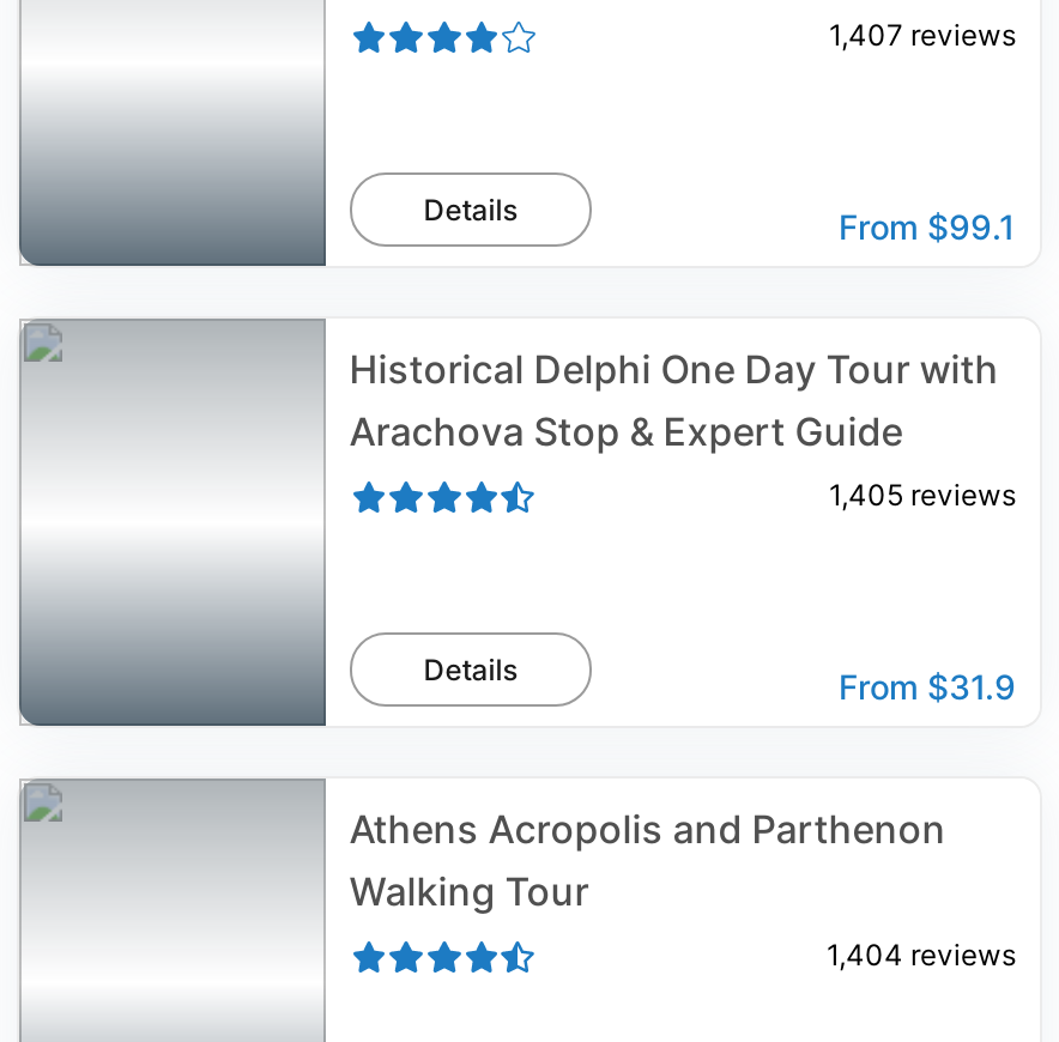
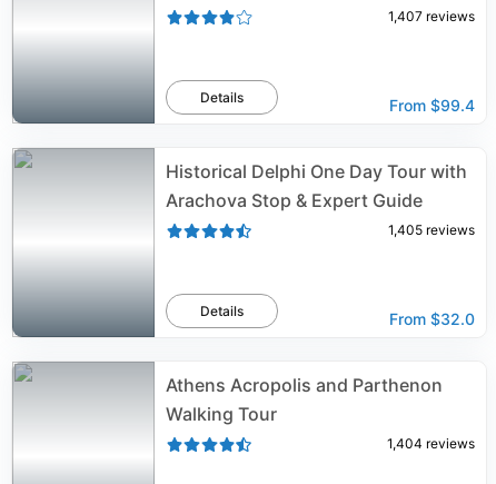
- From $99.1
+ From $99.4

- From $31.9
+ From $32.0
